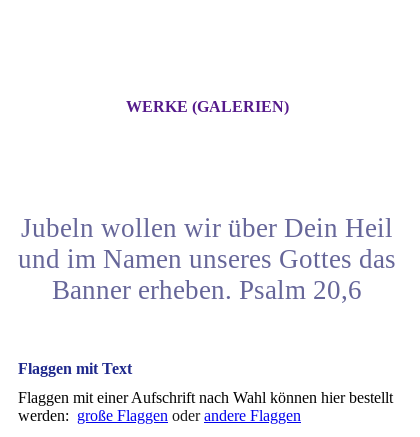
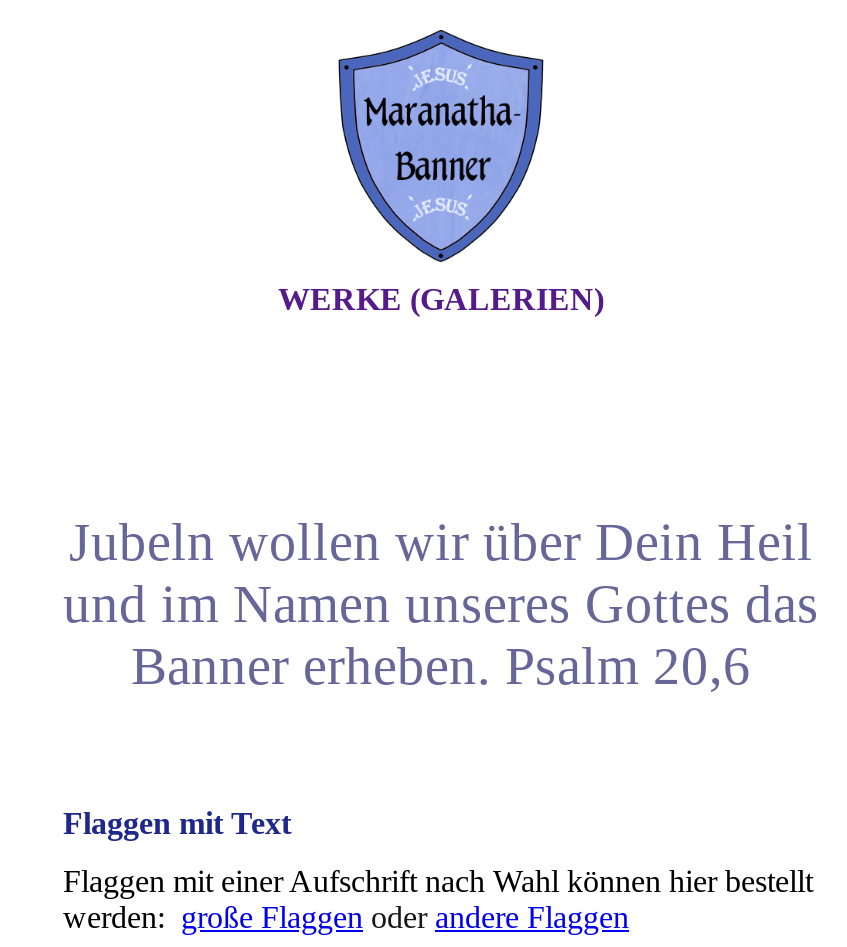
+ [image]
